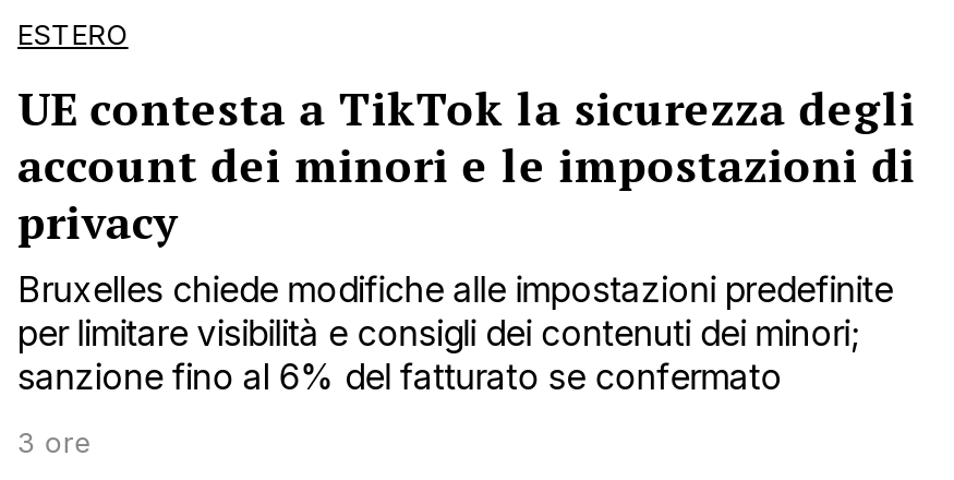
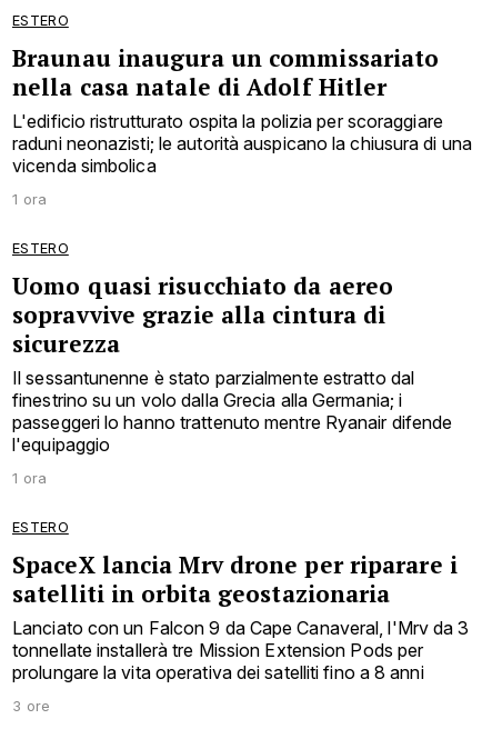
- UE contesta a TikTok la sicurezza degli
- account dei minori e le impostazioni di
- privacy
- Bruxelles chiede modifiche alle impostazioni predefinite
- per limitare visibilità e consigli dei contenuti dei minori;
- sanzione fino al 6% del fatturato se confermato
+ Braunau inaugura un commissariato
+ nella casa natale di Adolf Hitler
+ L'edificio ristrutturato ospita la polizia per scoraggiare
+ raduni neonazisti; le autorità auspicano la chiusura di una
+ vicenda simbolica
+ 1 ora
+ ESTERO
+ Uomo quasi risucchiato da aereo
+ sopravvive grazie alla cintura di
+ sicurezza
+ Il sessantunenne è stato parzialmente estratto dal
+ finestrino su un volo dalla Grecia alla Germania; i
+ passeggeri lo hanno trattenuto mentre Ryanair difende
+ l'equipaggio
+ 1 ora
+ ESTERO
+ SpaceX lancia Mrv drone per riparare i
+ satelliti in orbita geostazionaria
+ Lanciato con un Falcon 9 da Cape Canaveral, l'Mrv da 3
+ tonnellate installerà tre Mission Extension Pods per
+ prolungare la vita operativa dei satelliti fino a 8 anni
